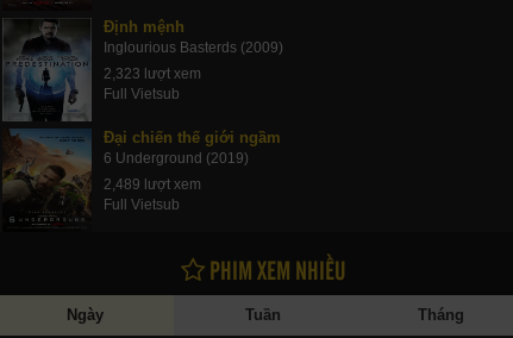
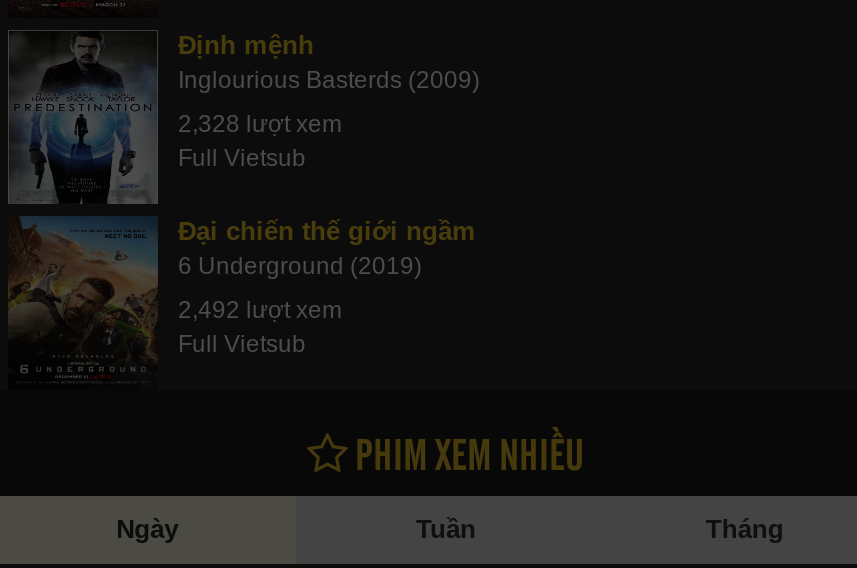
- 2,323 lượt xem
+ 2,328 lượt xem

- 2,489 lượt xem
+ 2,492 lượt xem
